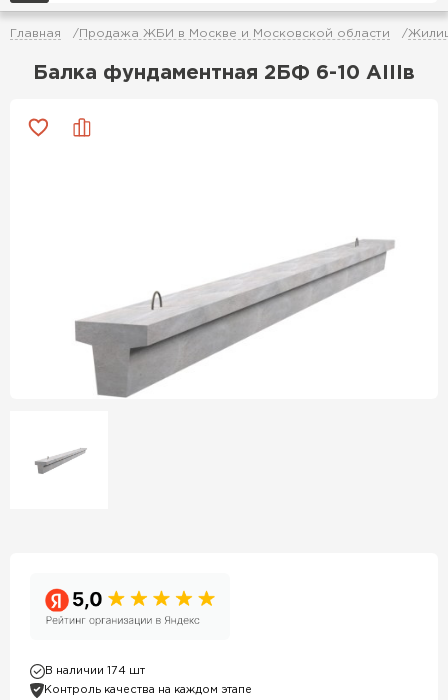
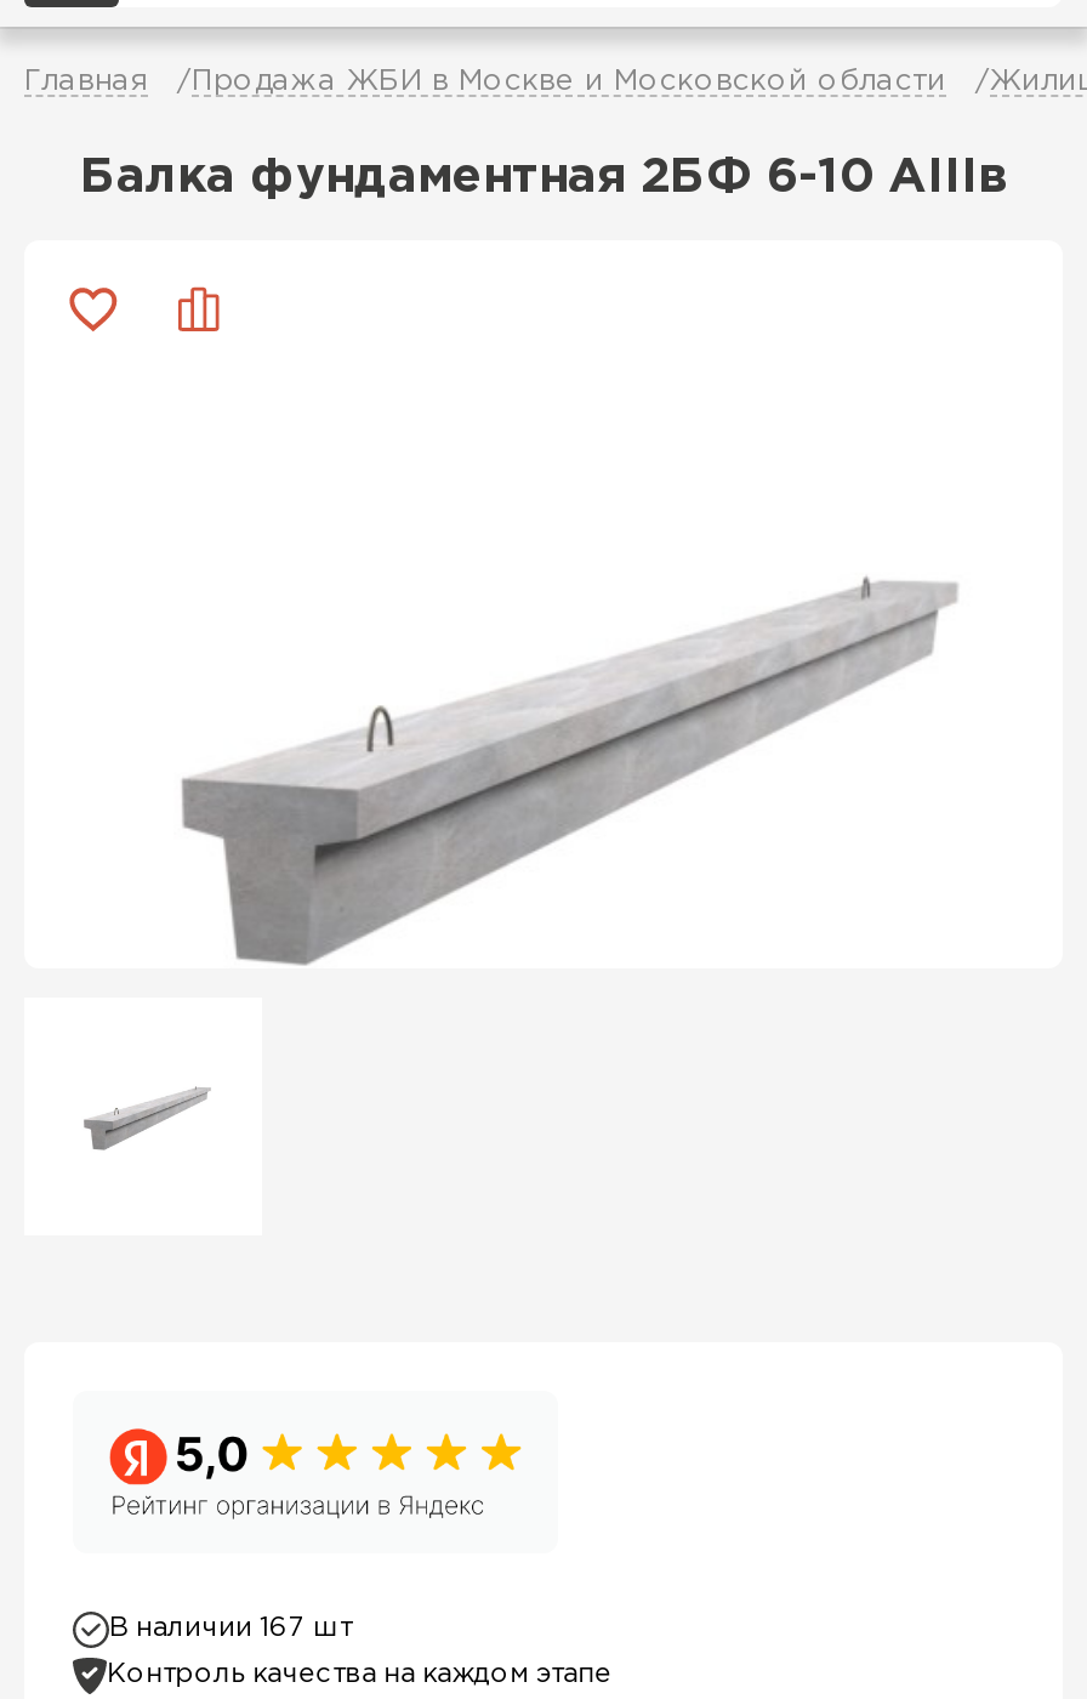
- В наличии 174 шт
+ В наличии 167 шт
